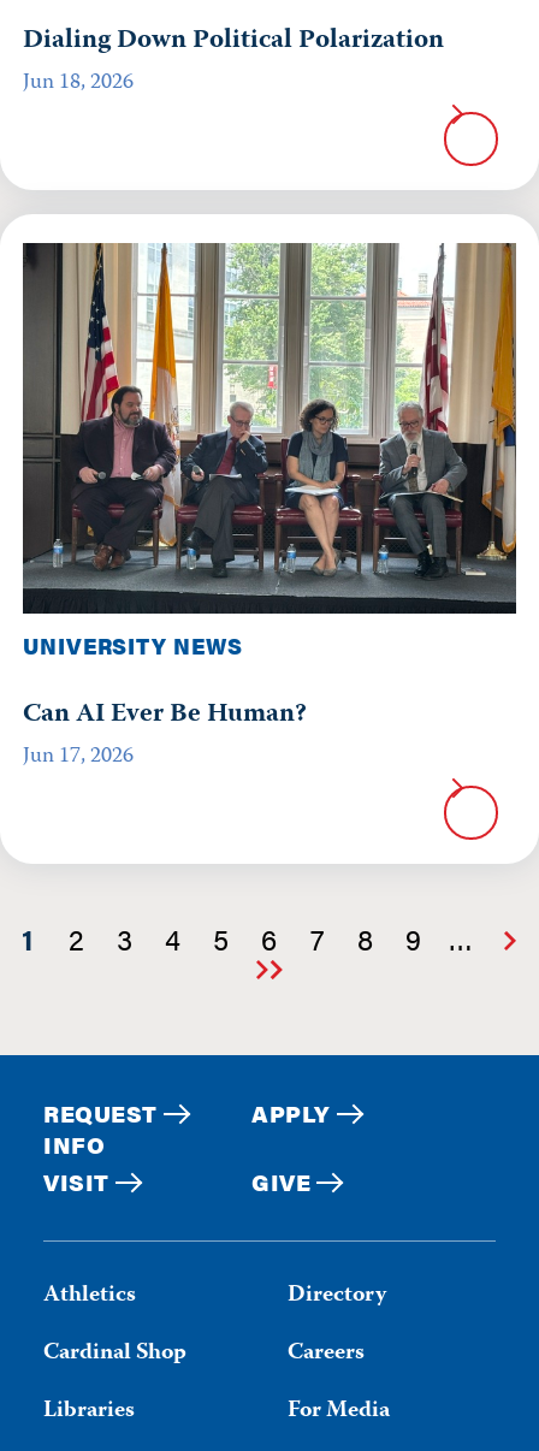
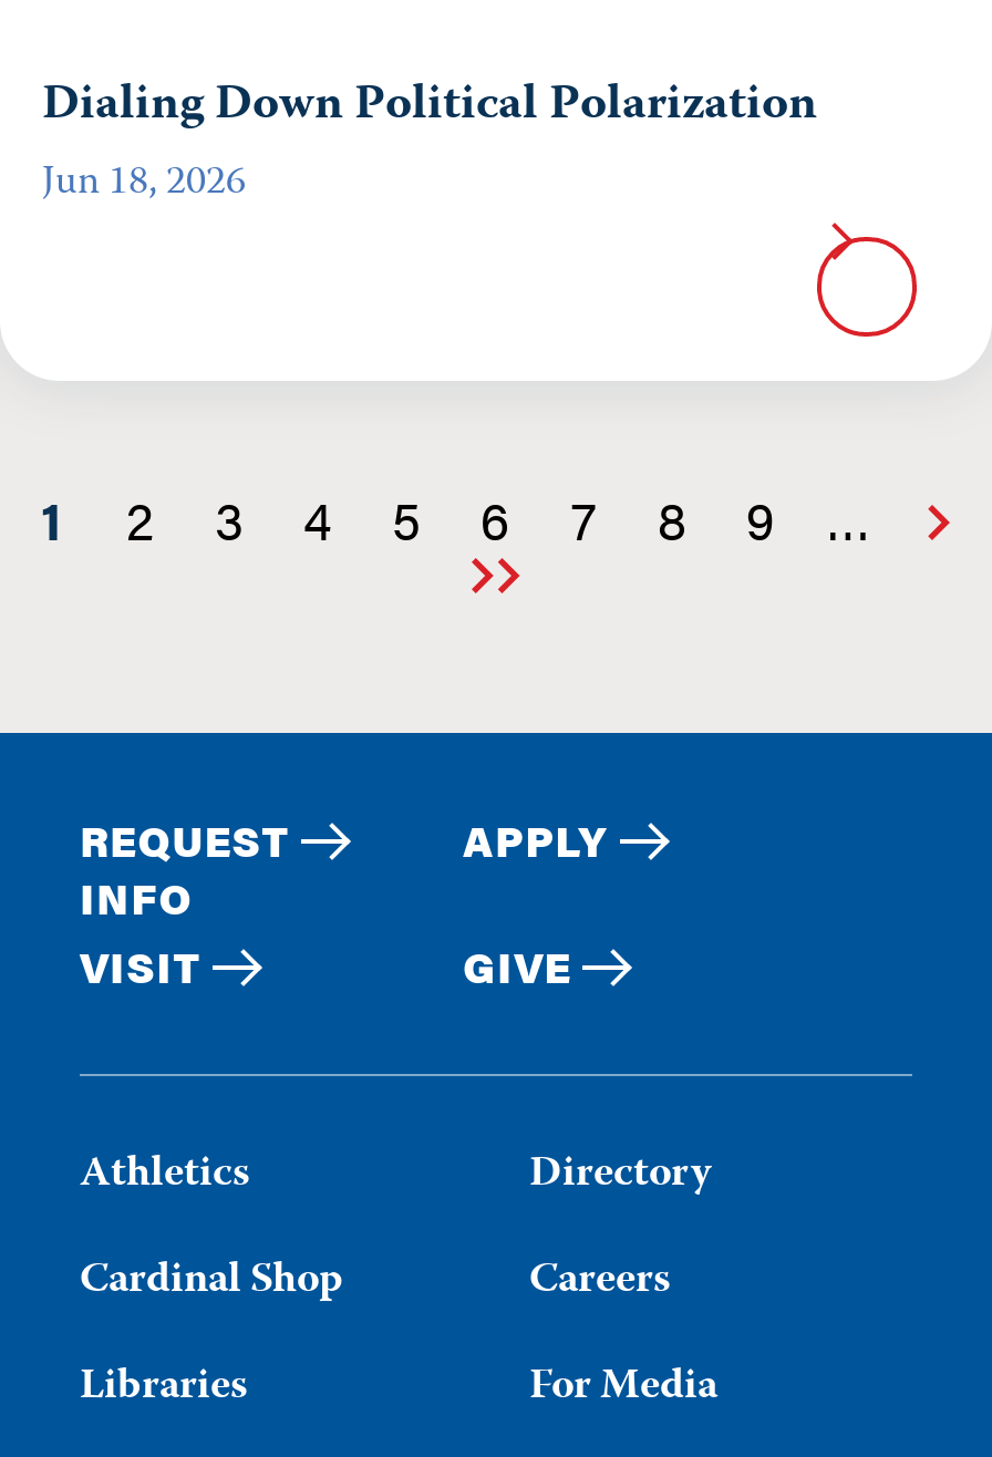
- [image]
- UNIVERSITY NEWS
- Can AI Ever Be Human?
- Jun 17, 2026
